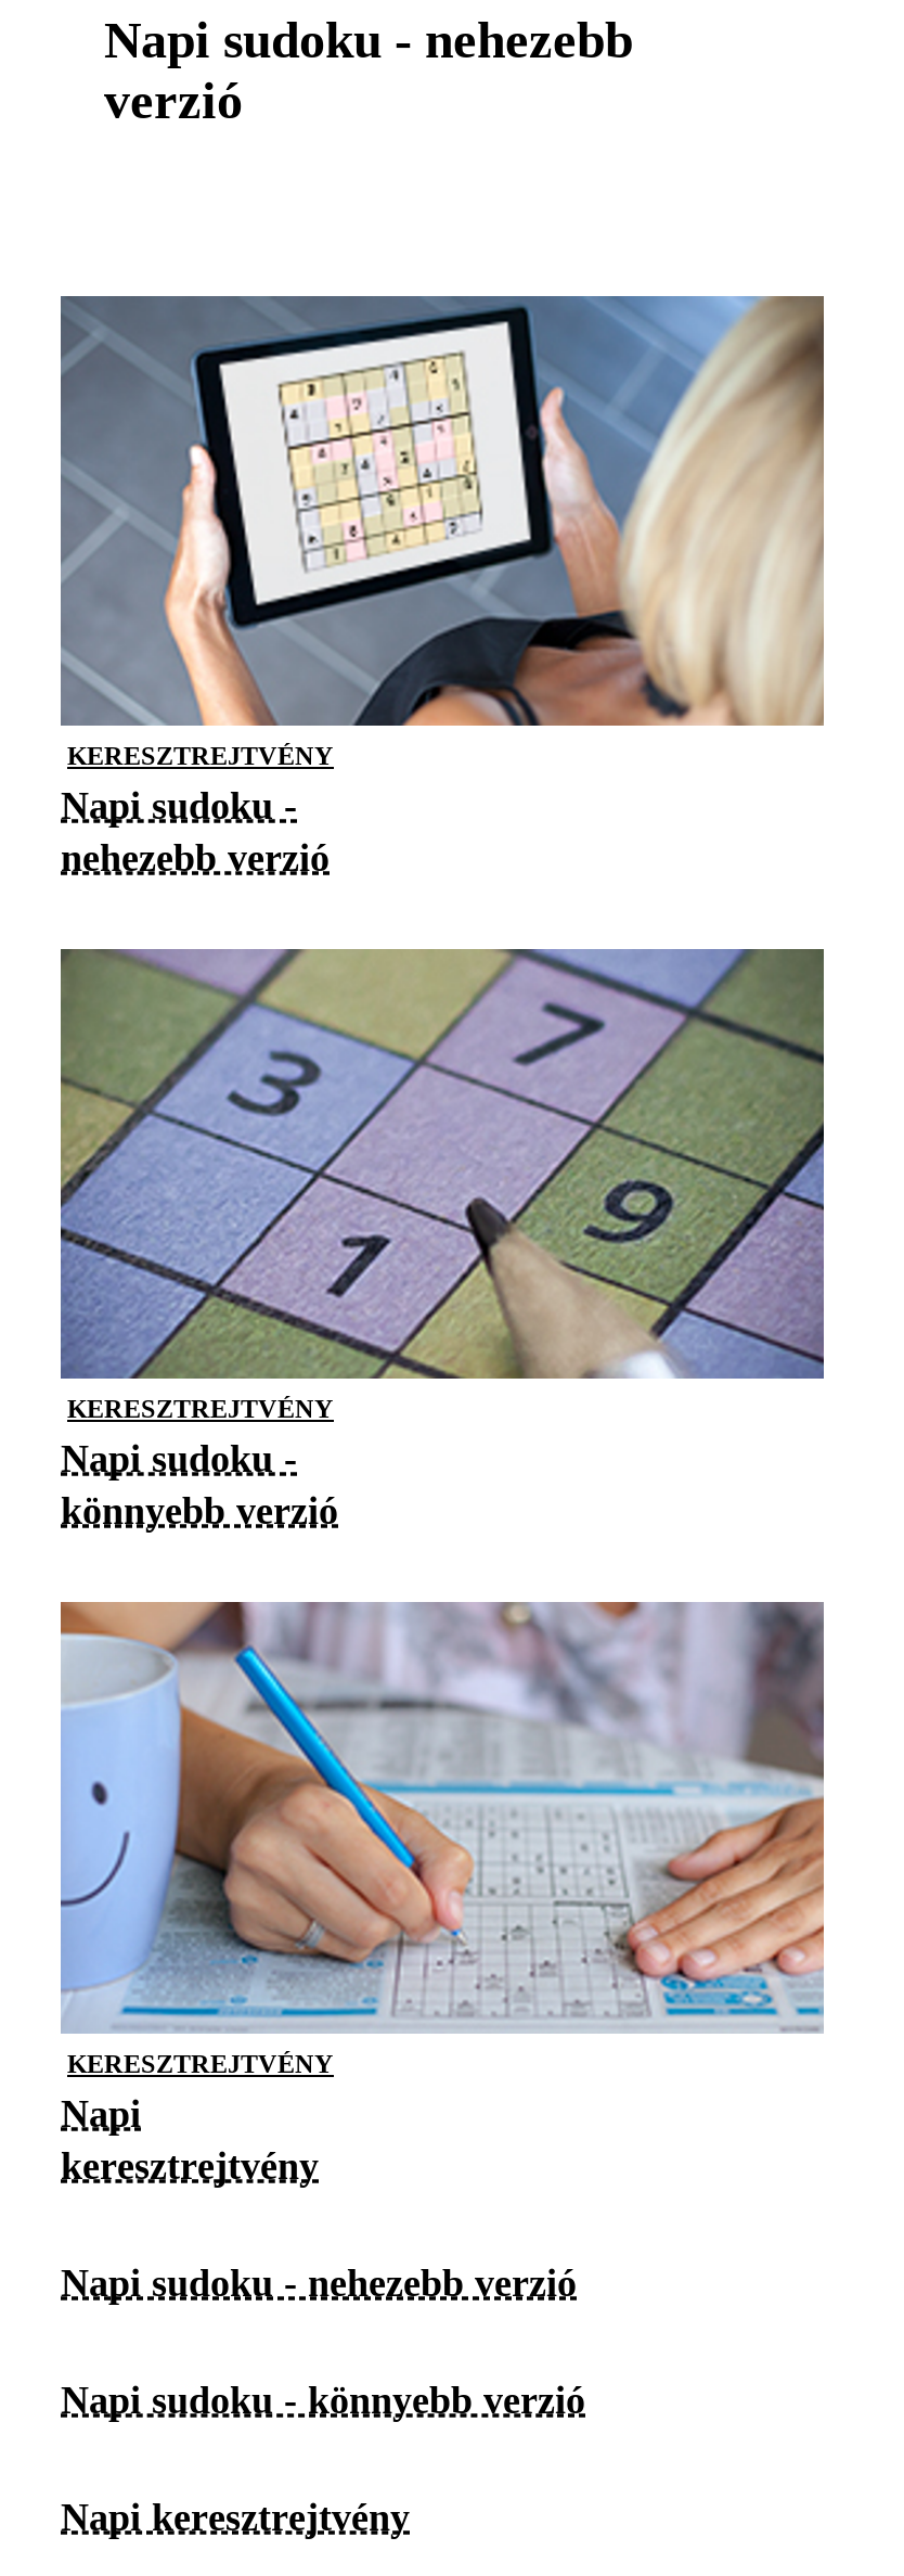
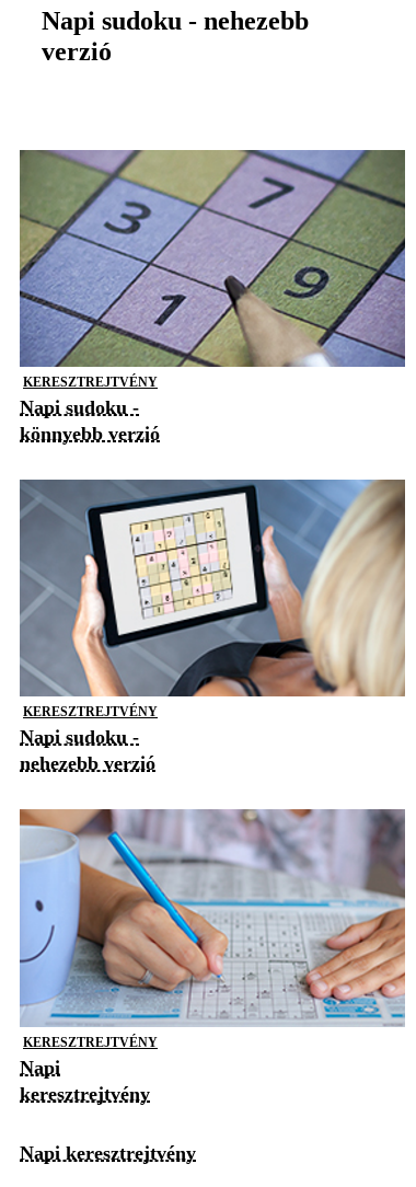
moved down: [image]

moved down: nehezebb verzió

moved up: [image]

moved up: könnyebb verzió

- Napi sudoku - nehezebb verzió
- Napi sudoku - könnyebb verzió
